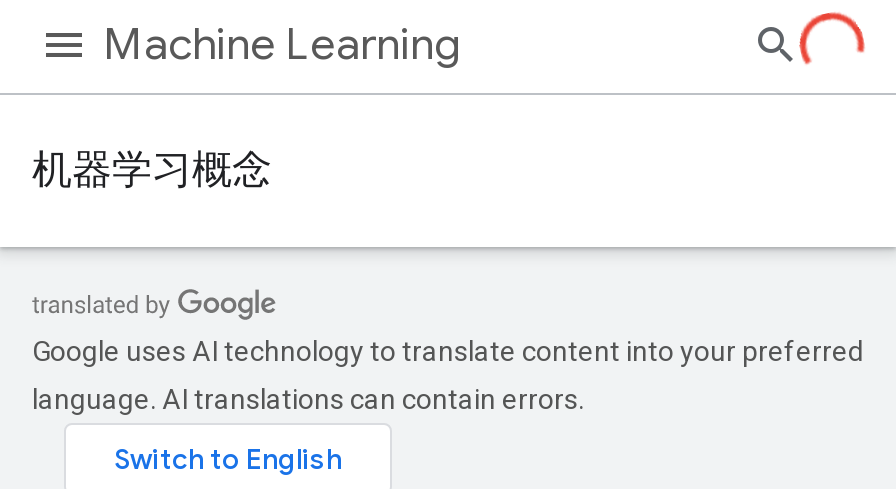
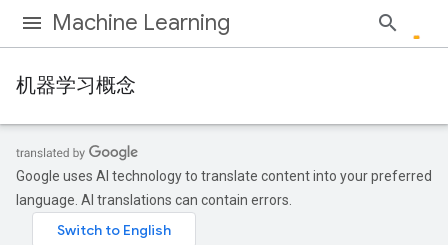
- [image]
